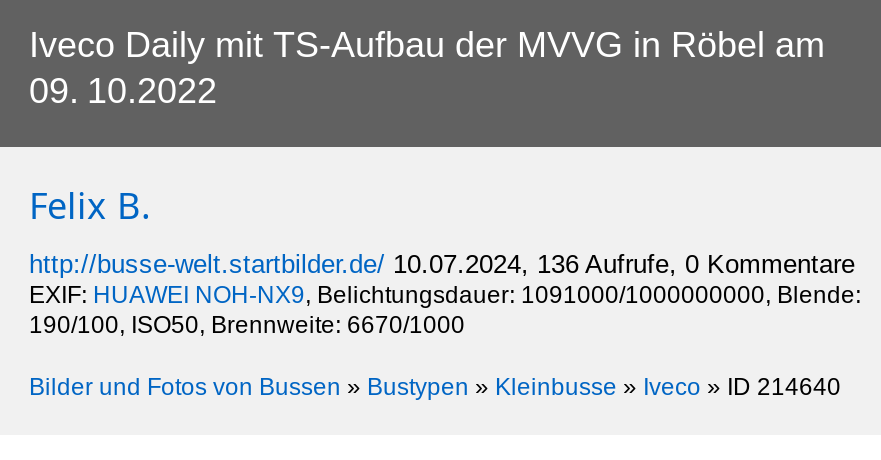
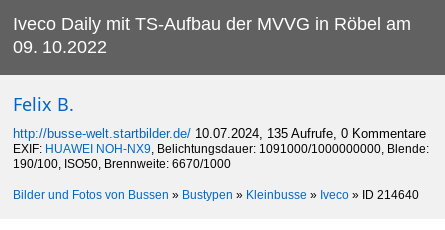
- http://busse-welt.startbilder.de/ 10.07.2024, 136 Aufrufe, 0 Kommentare
+ http://busse-welt.startbilder.de/ 10.07.2024, 135 Aufrufe, 0 Kommentare
